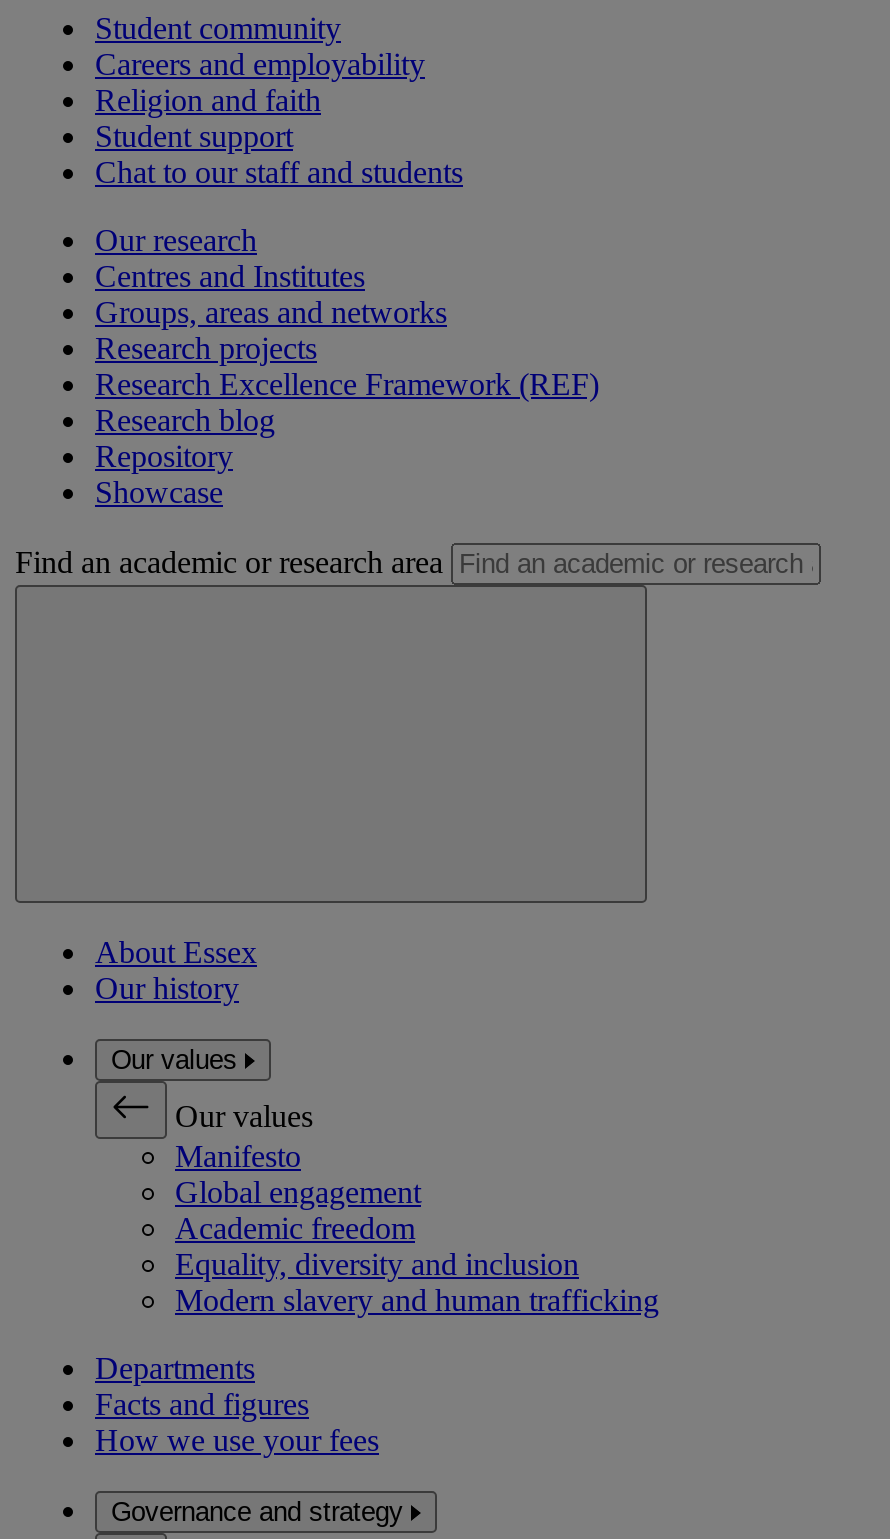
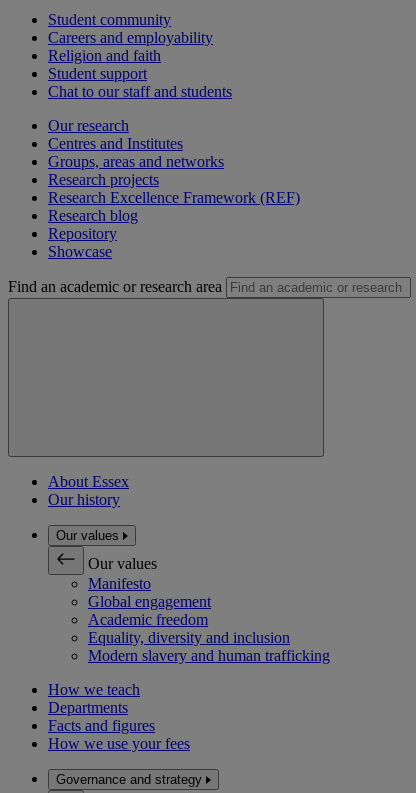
+ How we teach
